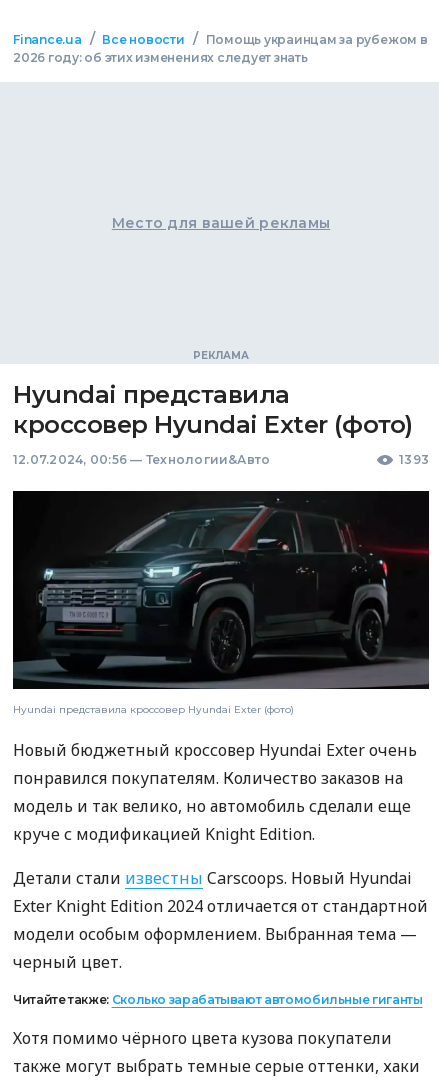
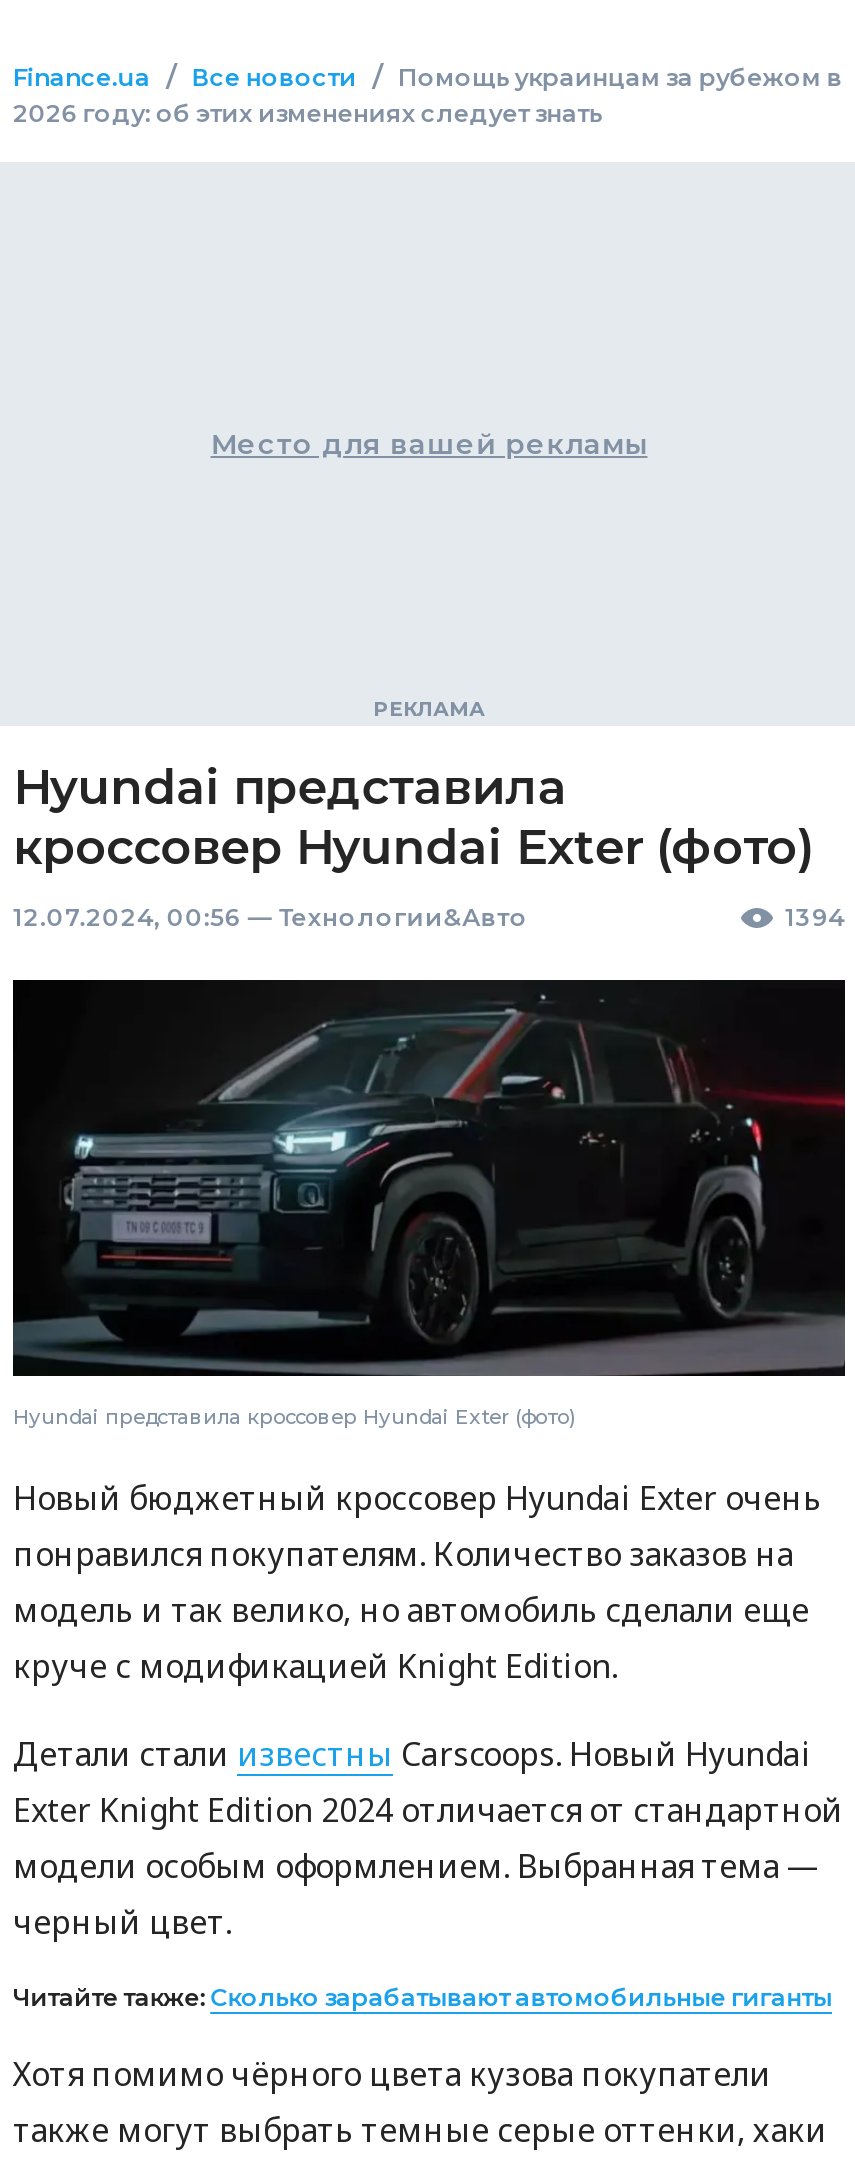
- 1393
+ 1394
